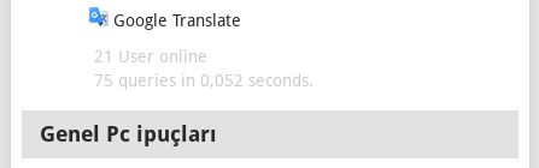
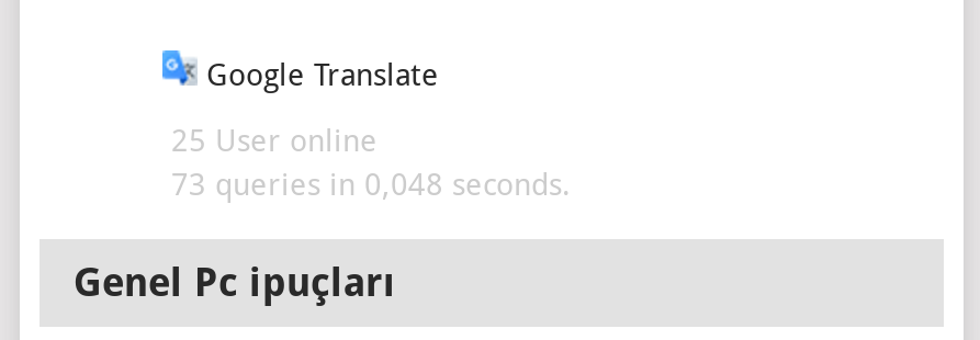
- 21 User online
+ 25 User online

- 75 queries in 0,052 seconds.
+ 73 queries in 0,048 seconds.
